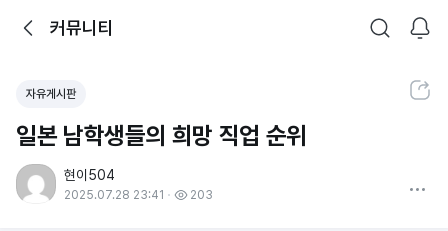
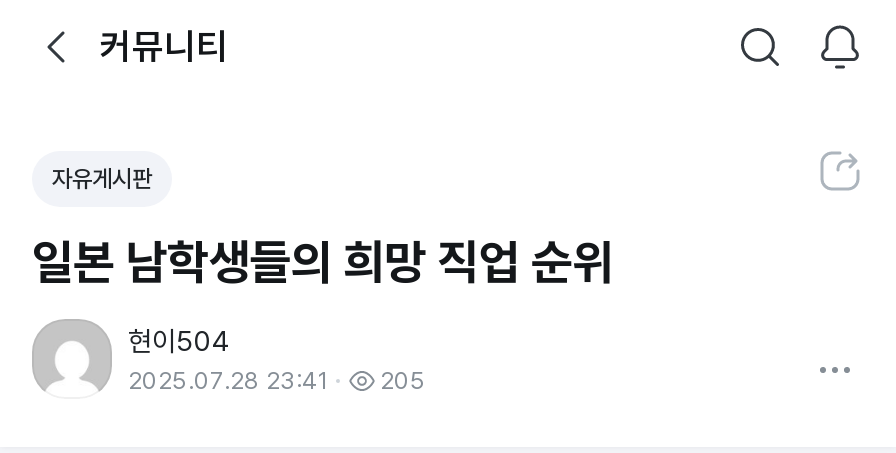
- 2025.07.28 23:41 203
+ 2025.07.28 23:41 205
